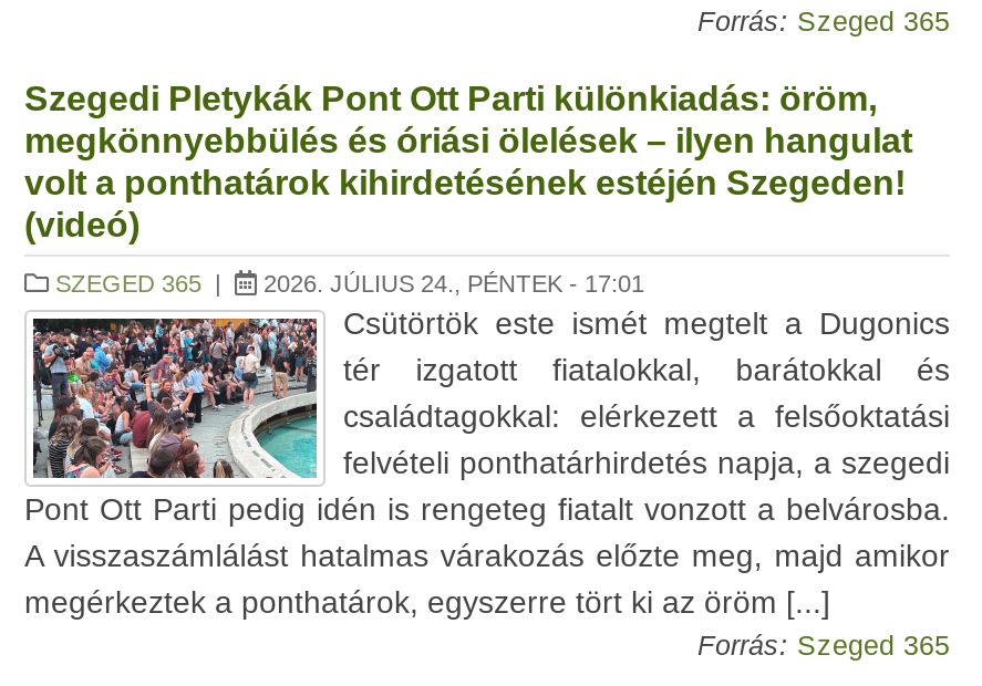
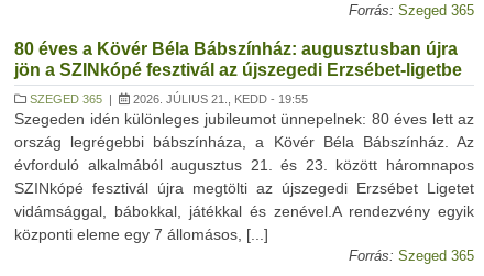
- Szegedi Pletykák Pont Ott Parti különkiadás: öröm,
- megkönnyebbülés és óriási ölelések – ilyen hangulat
- volt a ponthatárok kihirdetésének estéjén Szegeden!
- (videó)
+ 80 éves a Kövér Béla Bábszínház: augusztusban újra
+ jön a SZINkópé fesztivál az újszegedi Erzsébet-ligetbe

- 2026. JÚLIUS 24., PÉNTEK - 17:01
- Csütörtök este ismét megtelt a Dugonics
- tér izgatott fiatalokkal, barátokkal és
- családtagokkal: elérkezett a felsőoktatási
- felvételi ponthatárhirdetés napja, a szegedi
- Pont Ott Parti pedig idén is rengeteg fiatalt vonzott a belvárosba.
- A visszaszámlálást hatalmas várakozás előzte meg, majd amikor
- megérkeztek a ponthatárok, egyszerre tört ki az öröm [...]
+ 2026. JÚLIUS 21., KEDD - 19:55
+ Szegeden idén különleges jubileumot ünnepelnek: 80 éves lett az
+ ország legrégebbi bábszínháza, a Kövér Béla Bábszínház. Az
+ évforduló alkalmából augusztus 21. és 23. között háromnapos
+ SZINkópé fesztivál újra megtölti az újszegedi Erzsébet Ligetet
+ vidámsággal, bábokkal, játékkal és zenével.A rendezvény egyik
+ központi eleme egy 7 állomásos, [...]
